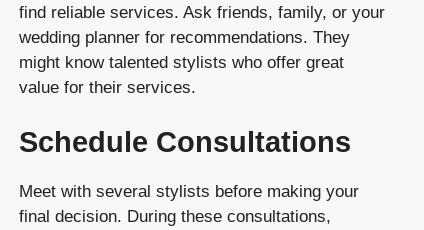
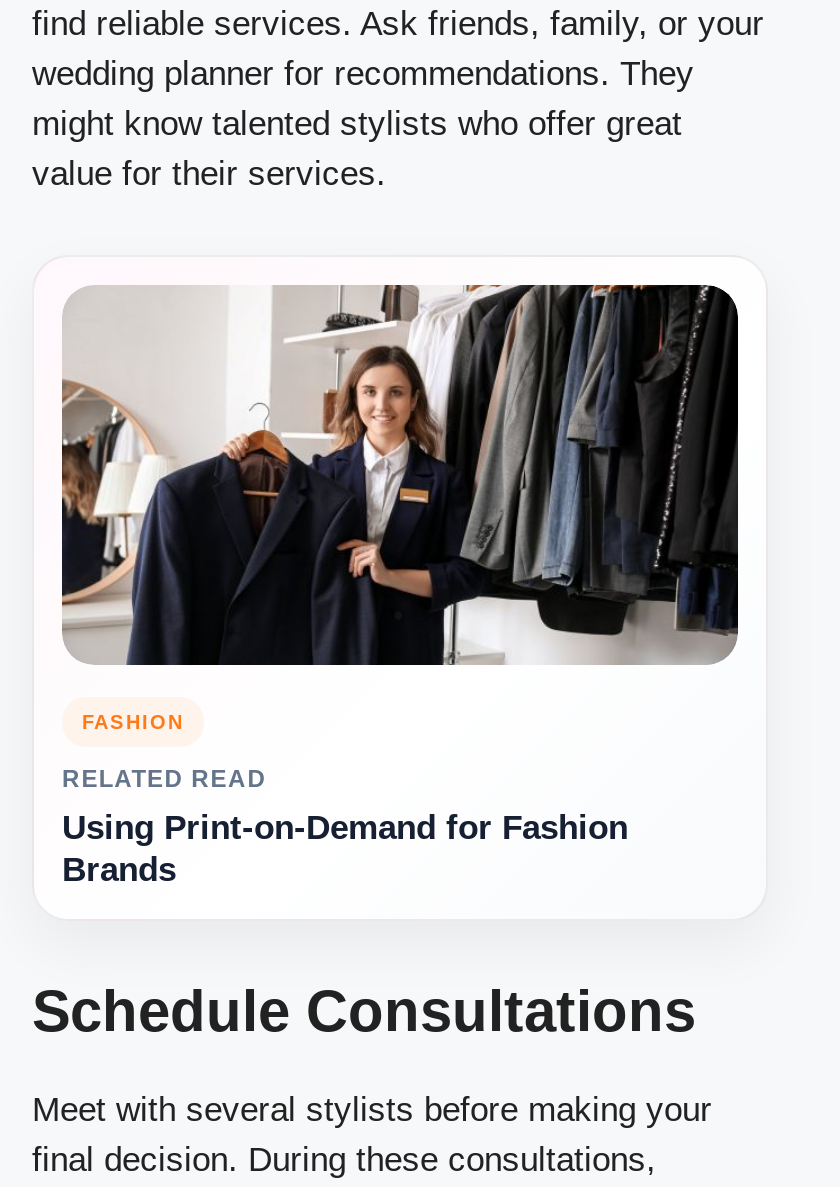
+ [image]
+ FASHION
+ RELATED READ
+ Using Print-on-Demand for Fashion
+ Brands
